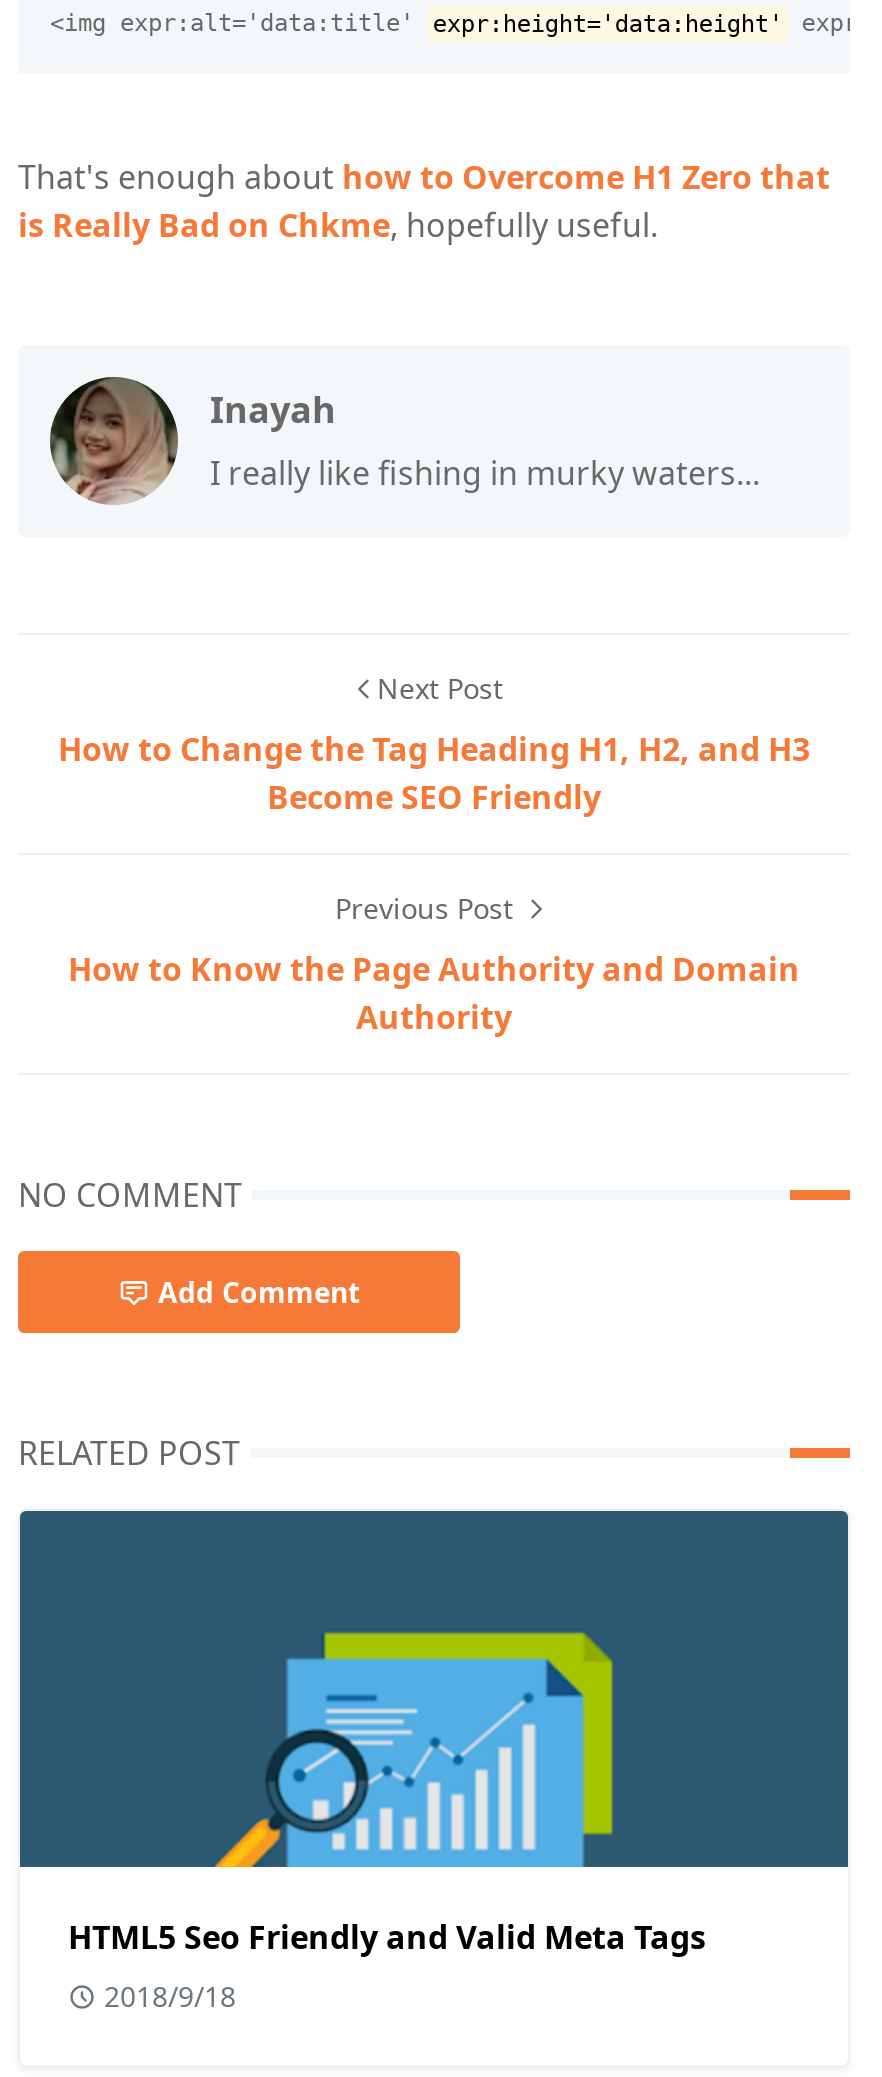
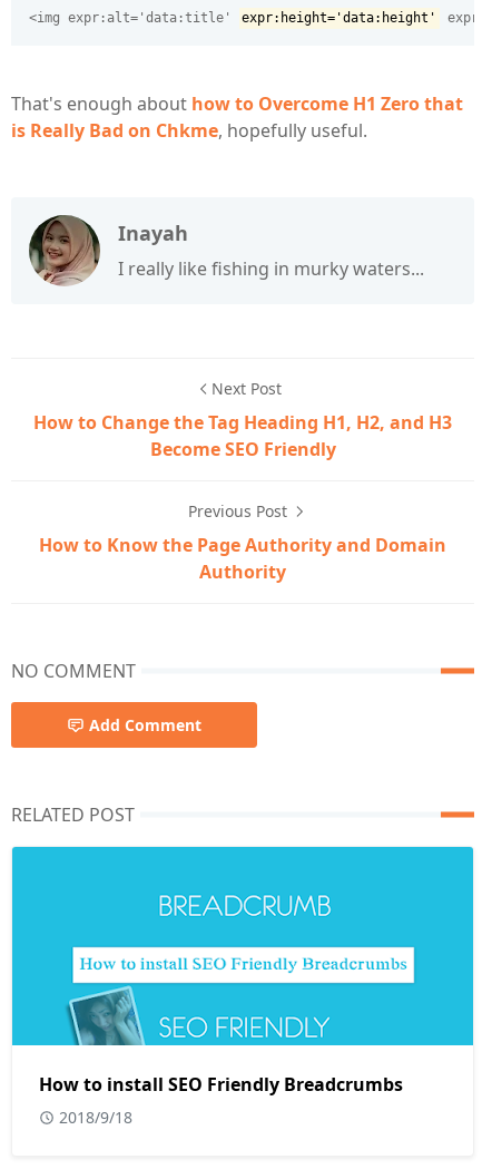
- [image]
- HTML5 Seo Friendly and Valid Meta Tags
+ [image]
+ How to install SEO Friendly Breadcrumbs
